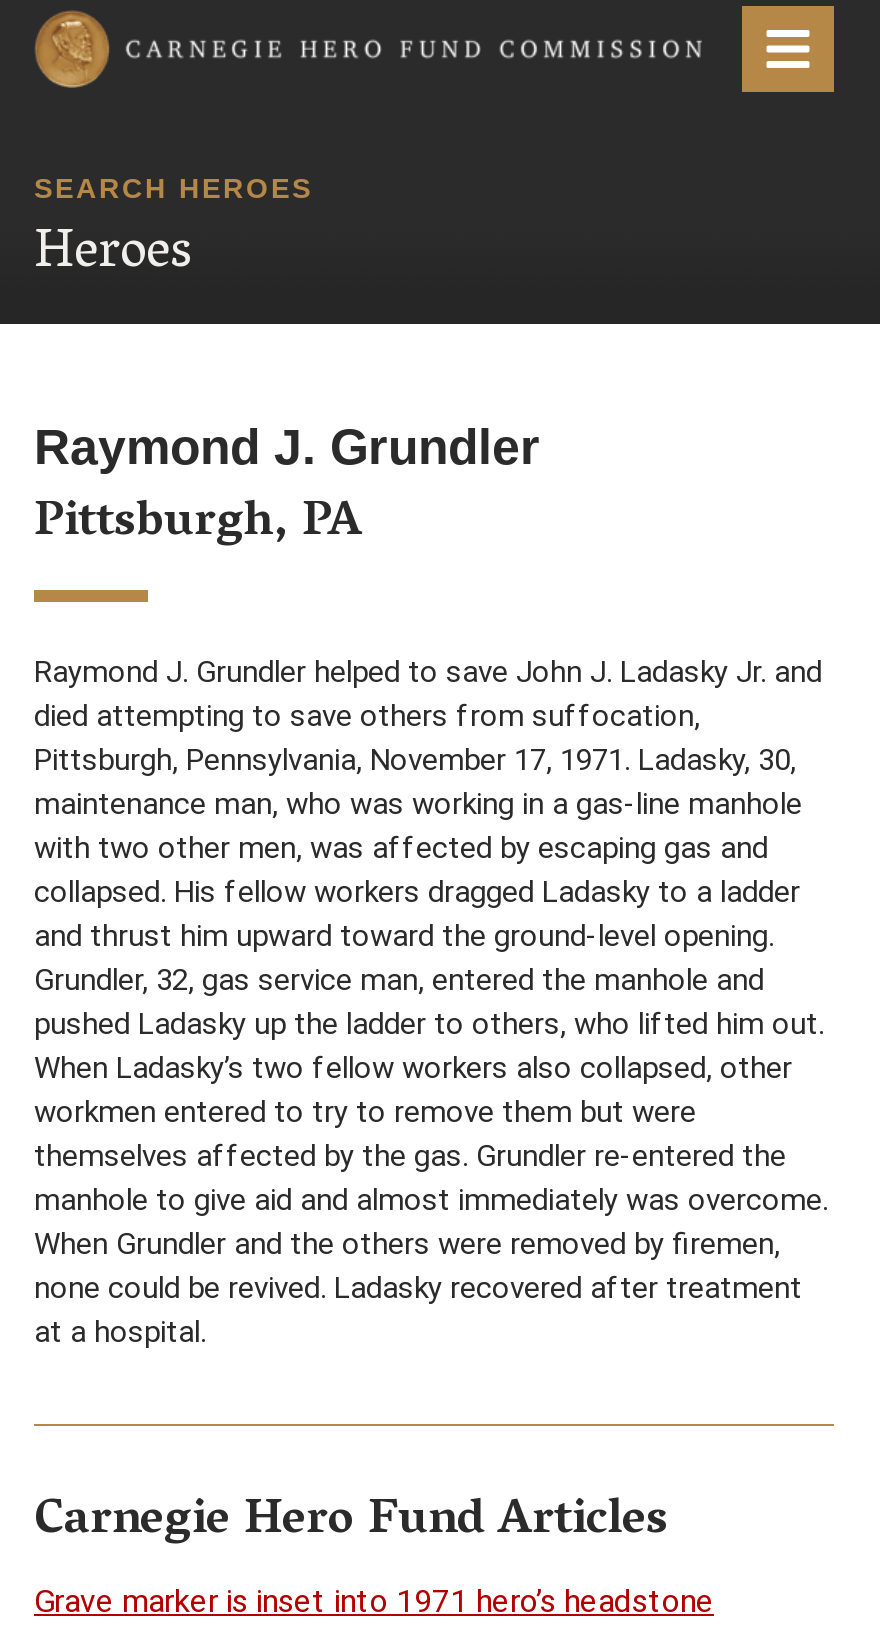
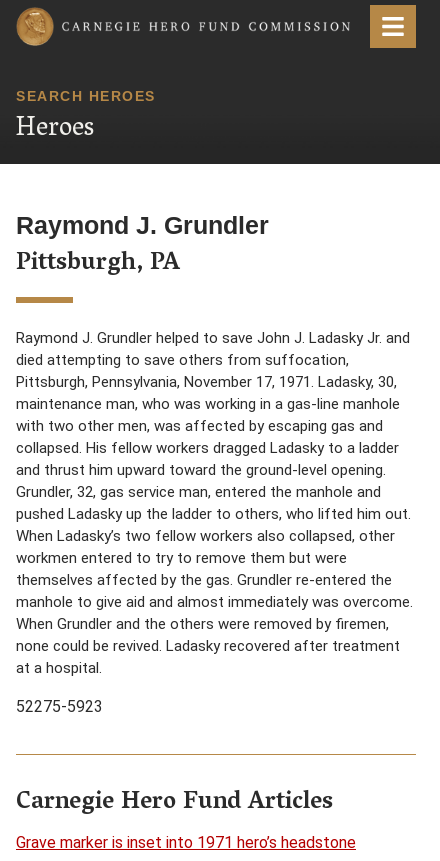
+ 52275-5923
